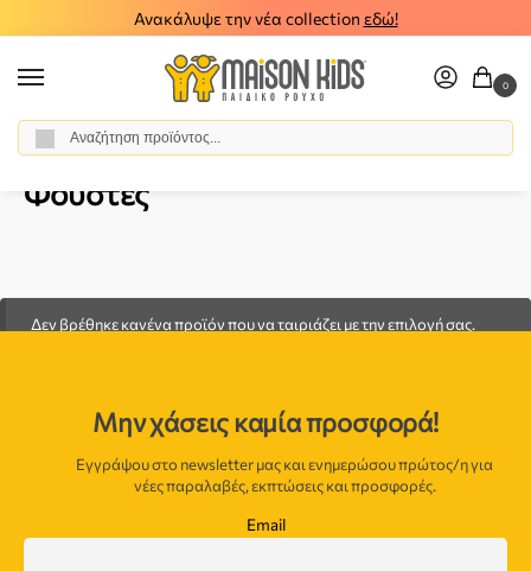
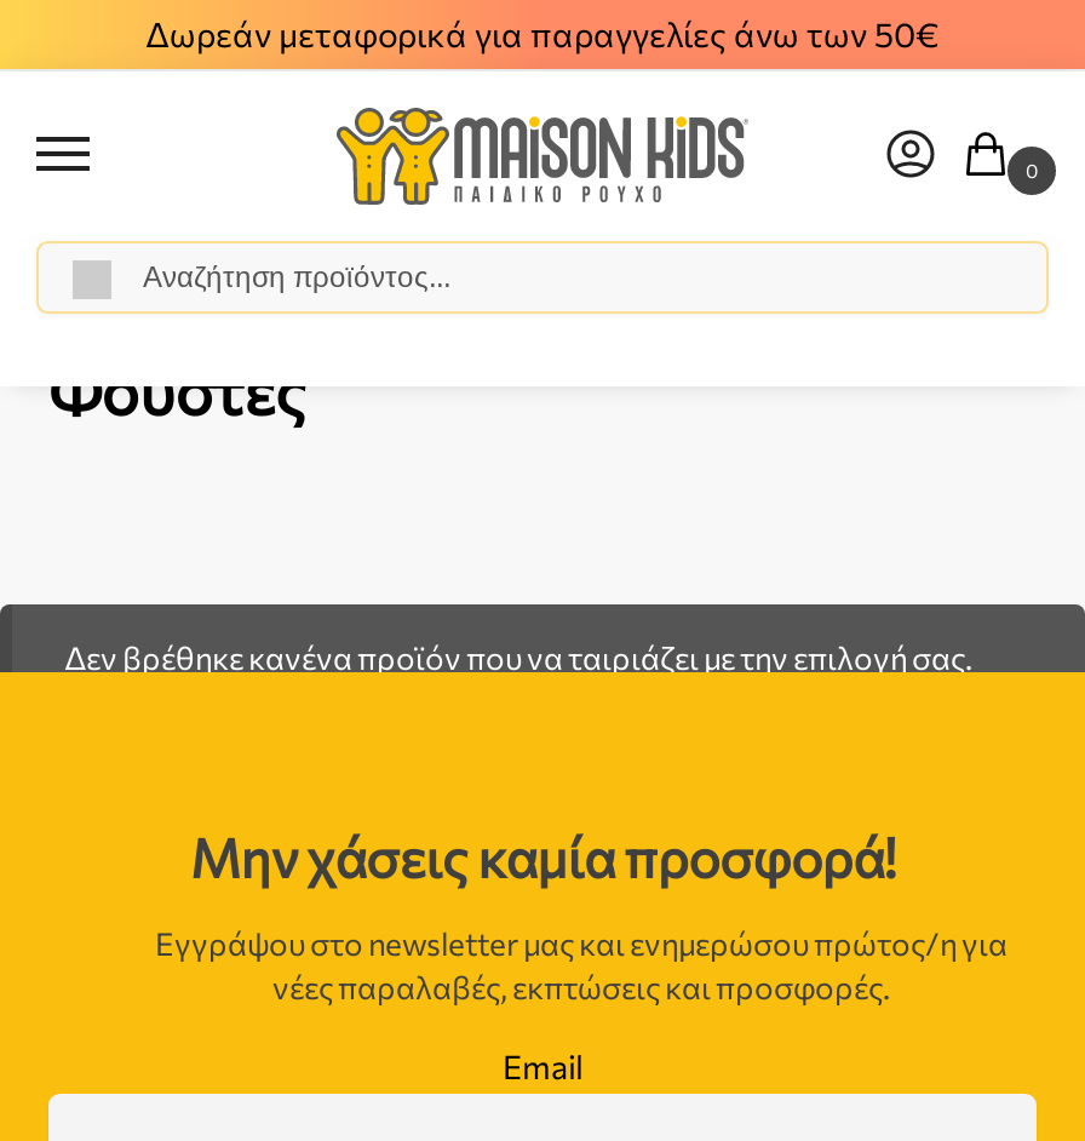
- Ανακάλυψε την νέα collection εδώ!
+ Δωρεάν μεταφορικά για παραγγελίες άνω των 50€
